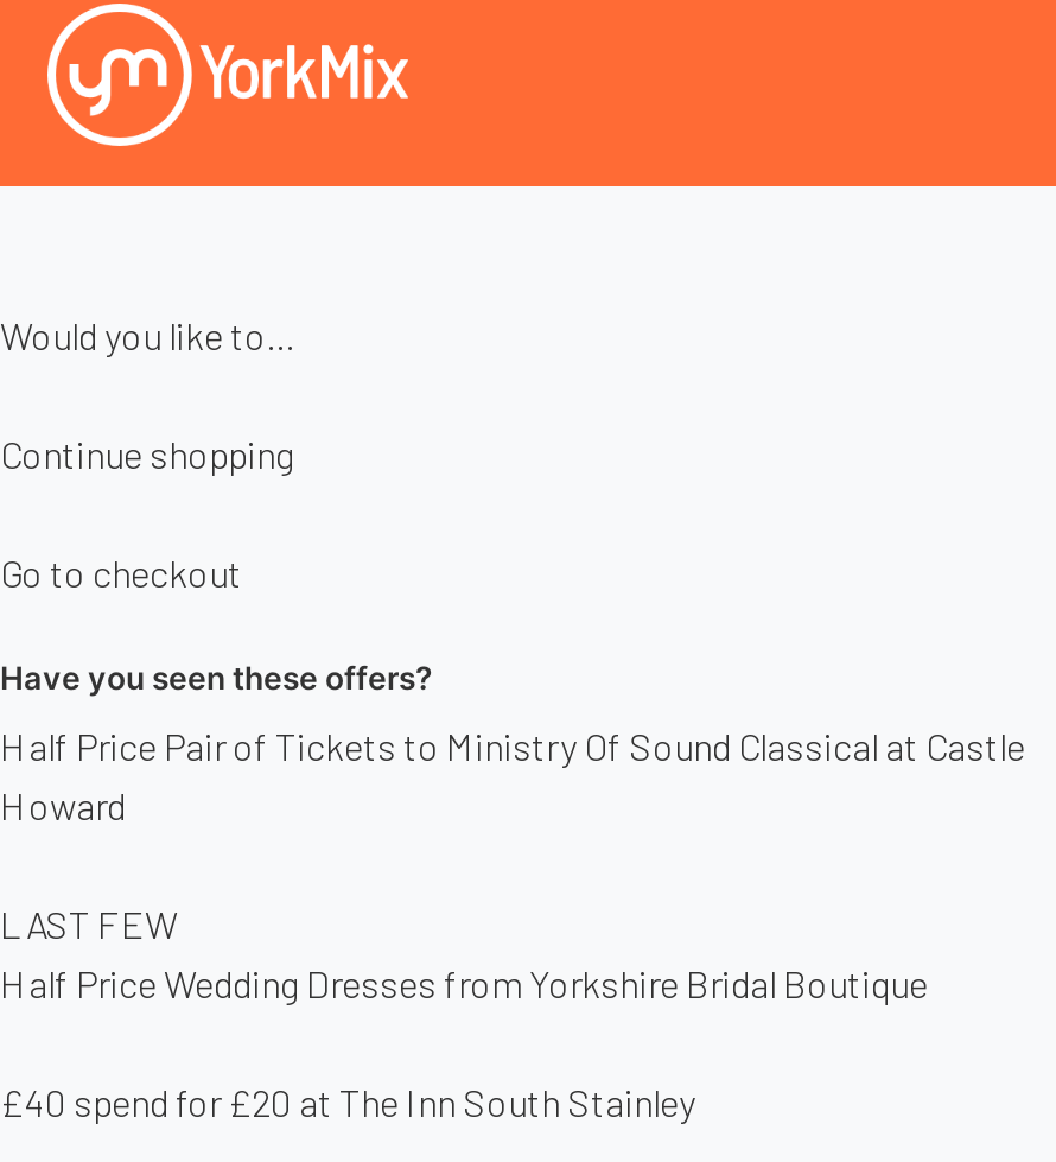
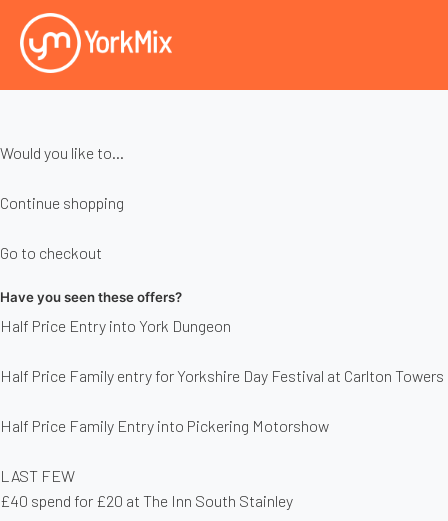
- Half Price Pair of Tickets to Ministry Of Sound Classical at Castle
- Howard
+ Half Price Entry into York Dungeon
+ Half Price Family entry for Yorkshire Day Festival at Carlton Towers
+ Half Price Family Entry into Pickering Motorshow

moved down: LAST FEW

- Half Price Wedding Dresses from Yorkshire Bridal Boutique
